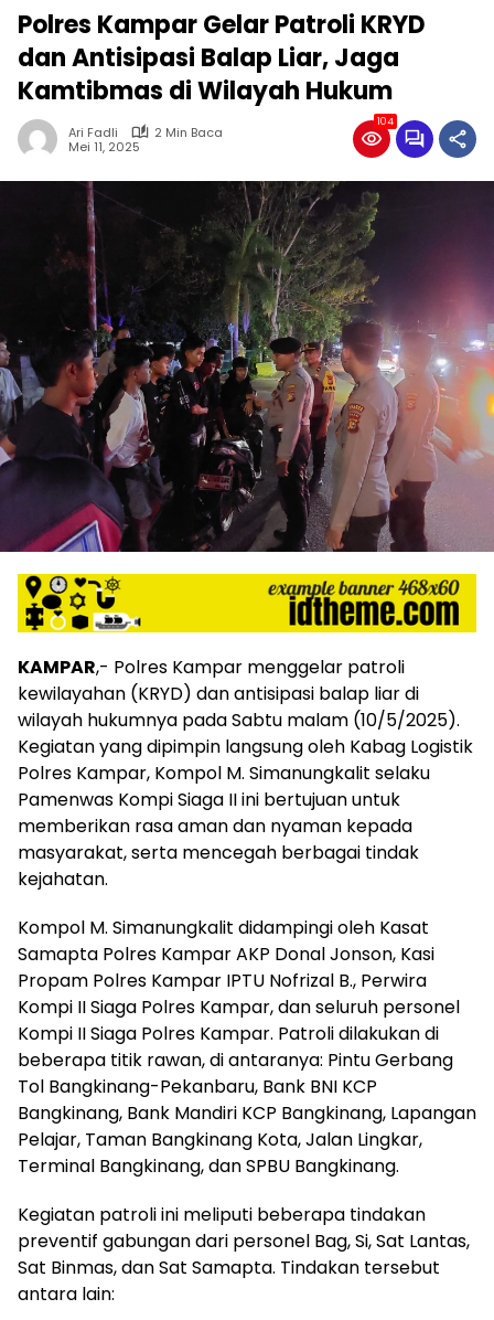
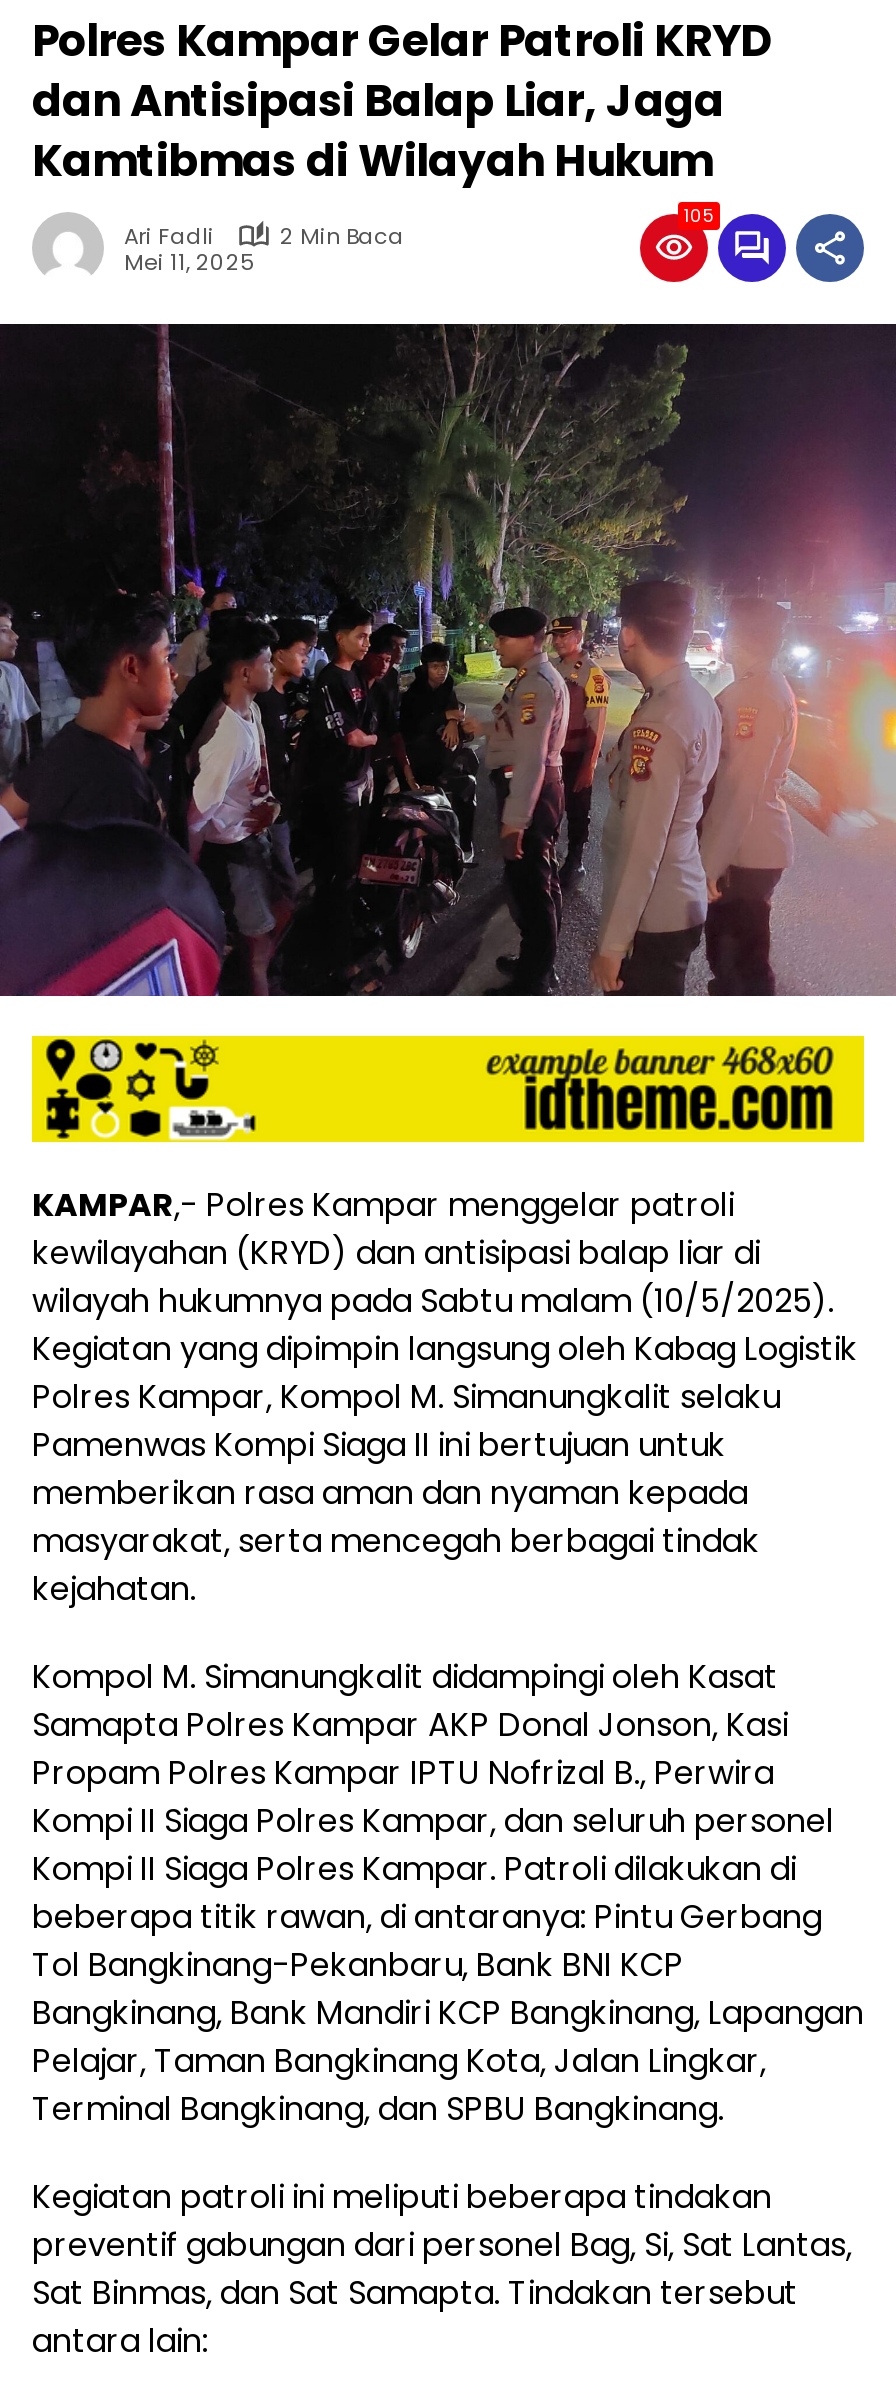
- 104
+ 105
